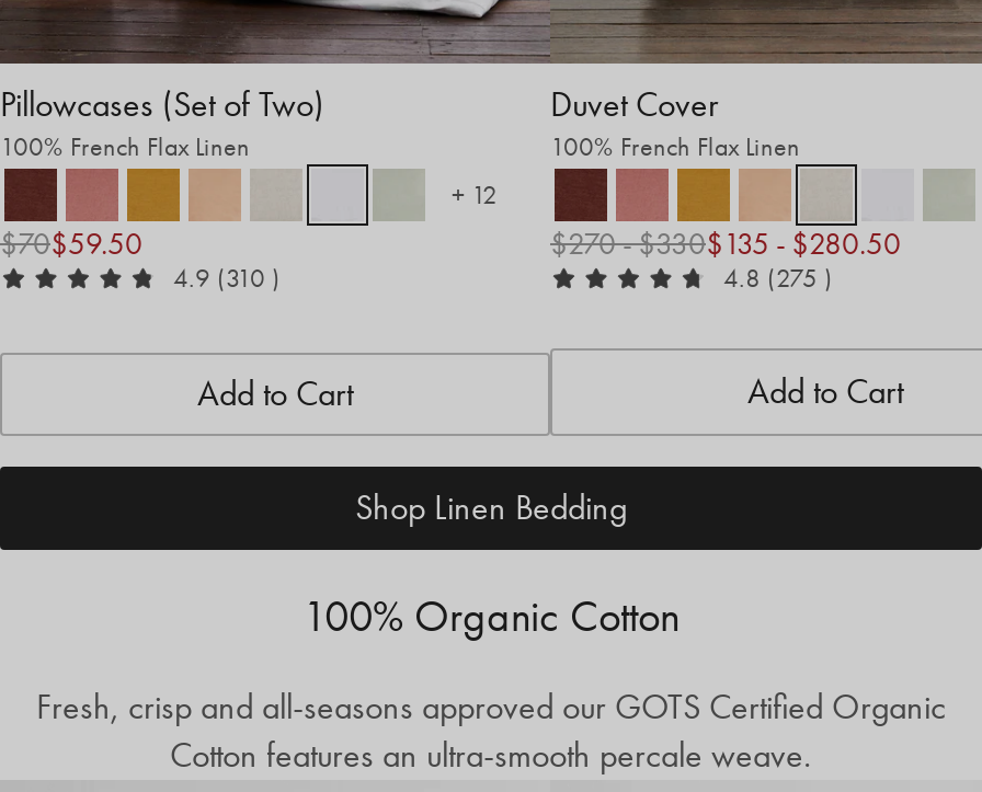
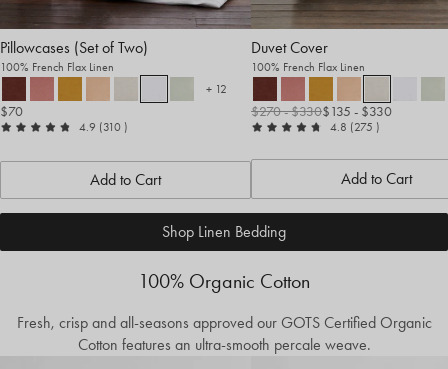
- $70$59.50
+ $70

- $270- $330$135 - $280.50
+ $270- $330$135 - $330
